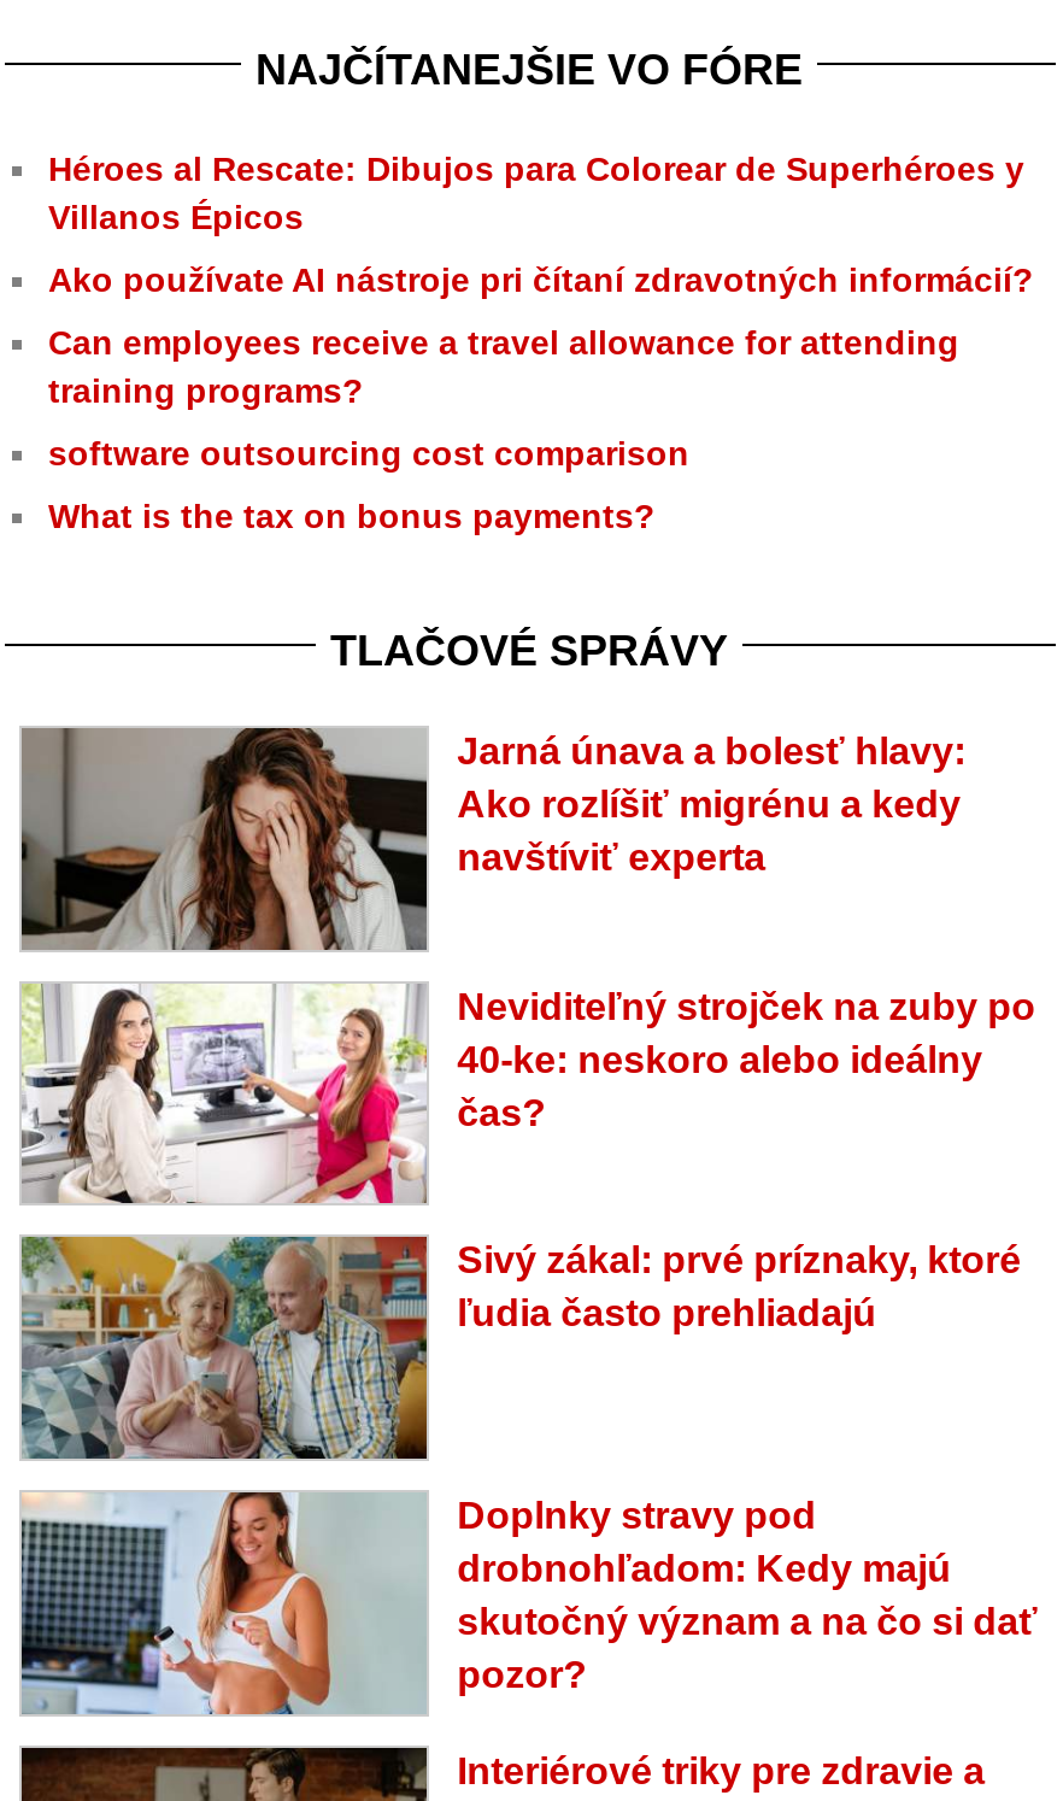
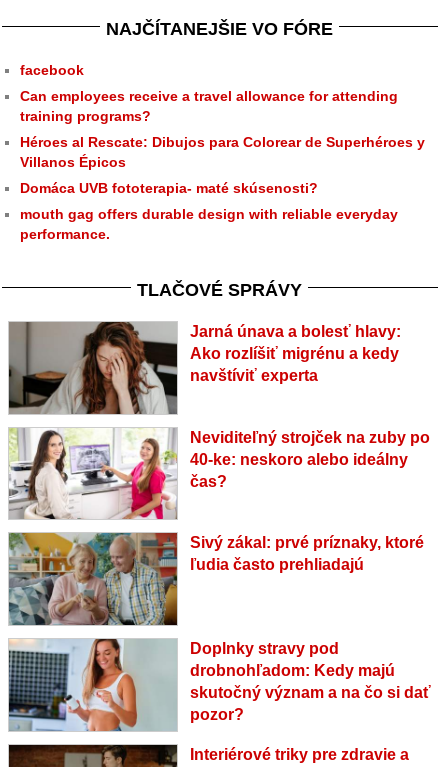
moved down: Héroes al Rescate: Dibujos para Colorear de Superhéroes y | Villanos Épicos

- Ako používate AI nástroje pri čítaní zdravotných informácií?
+ facebook

moved up: Can employees receive a travel allowance for attending | training programs?

- software outsourcing cost comparison
- What is the tax on bonus payments?
+ Domáca UVB fototerapia- maté skúsenosti?
+ mouth gag offers durable design with reliable everyday
+ performance.
